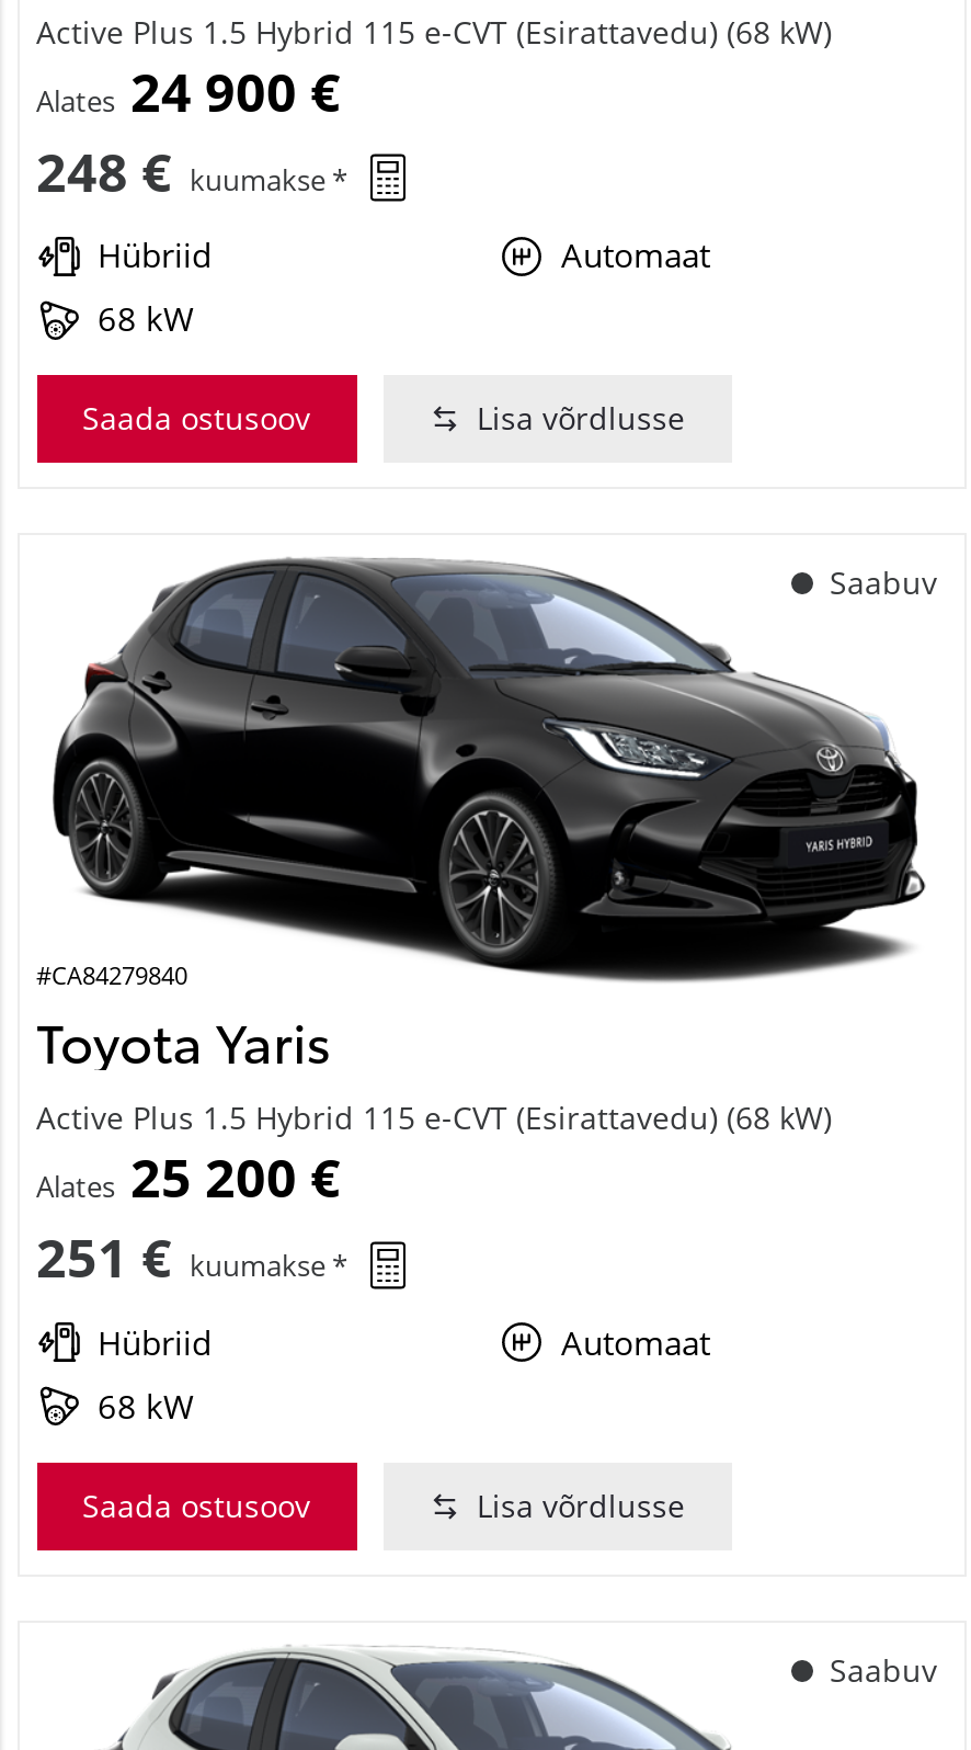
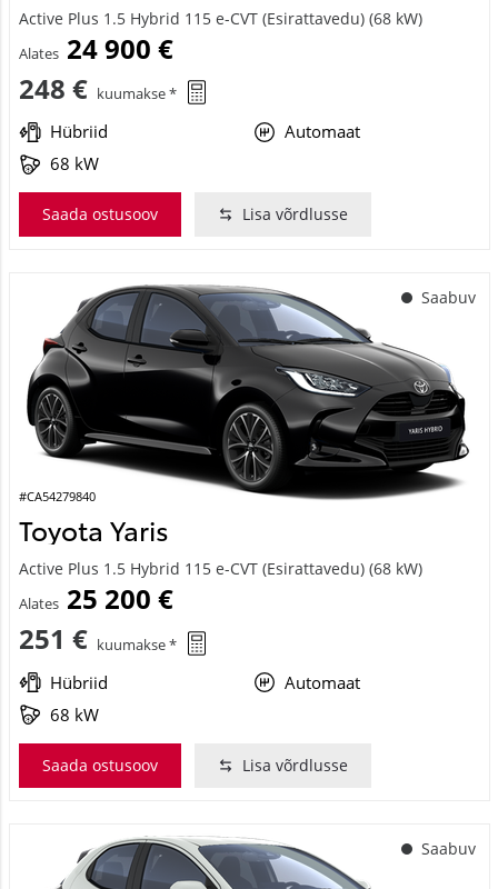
- #CA84279840
+ #CA54279840
